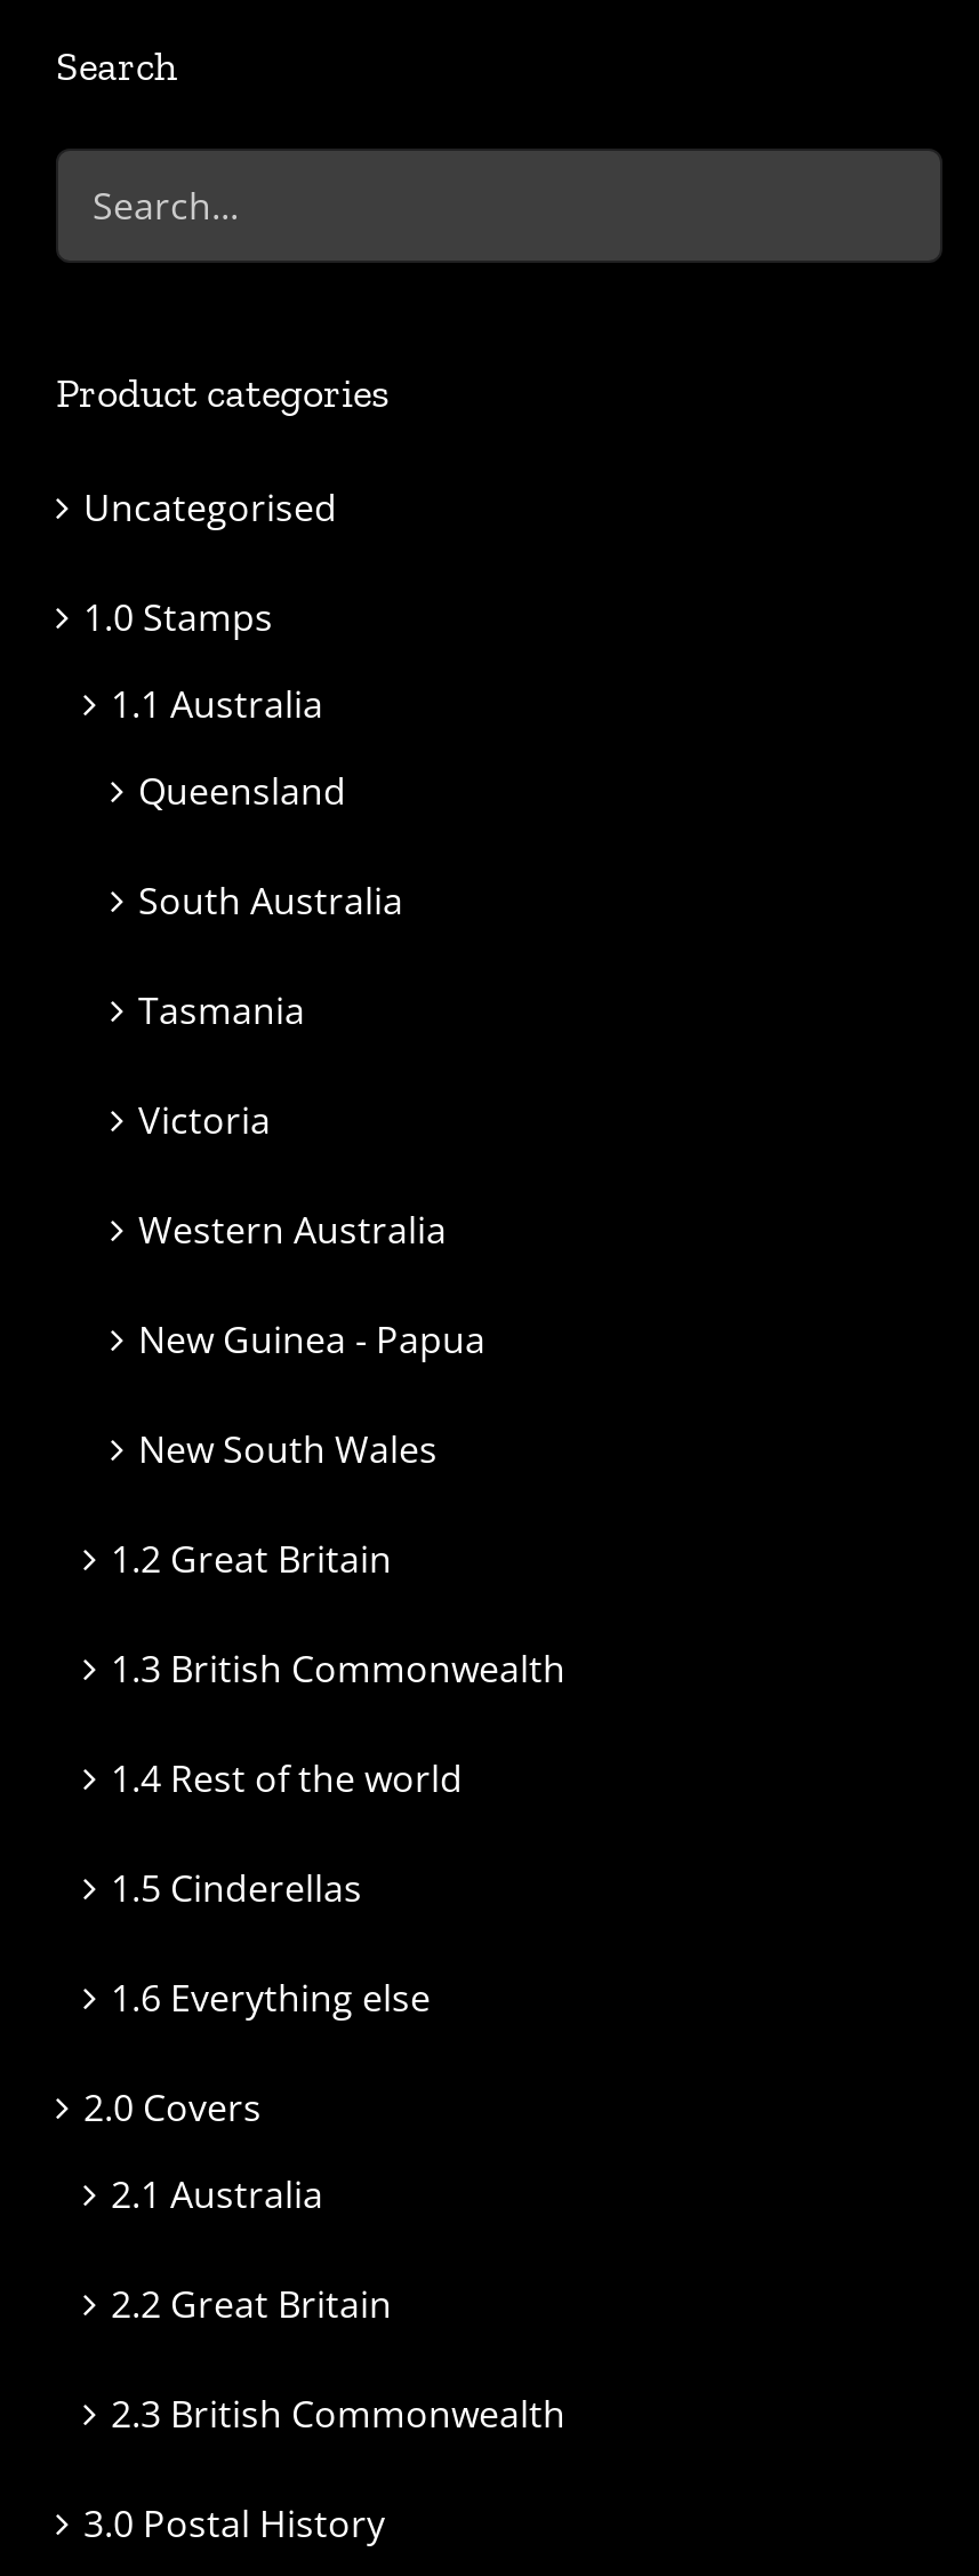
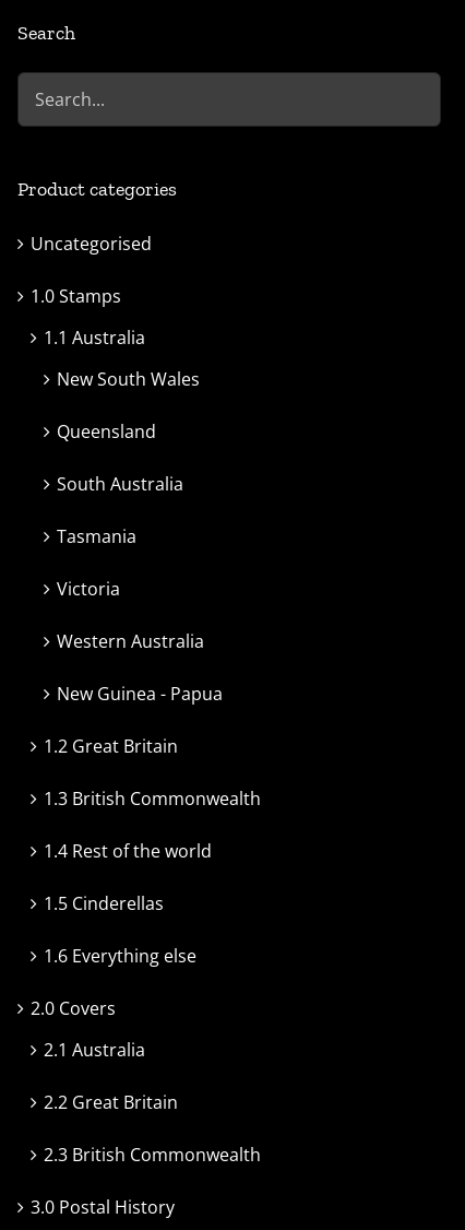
moved down: Queensland | South Australia | Tasmania | Victoria | Western Australia | New Guinea - Papua

moved up: New South Wales
